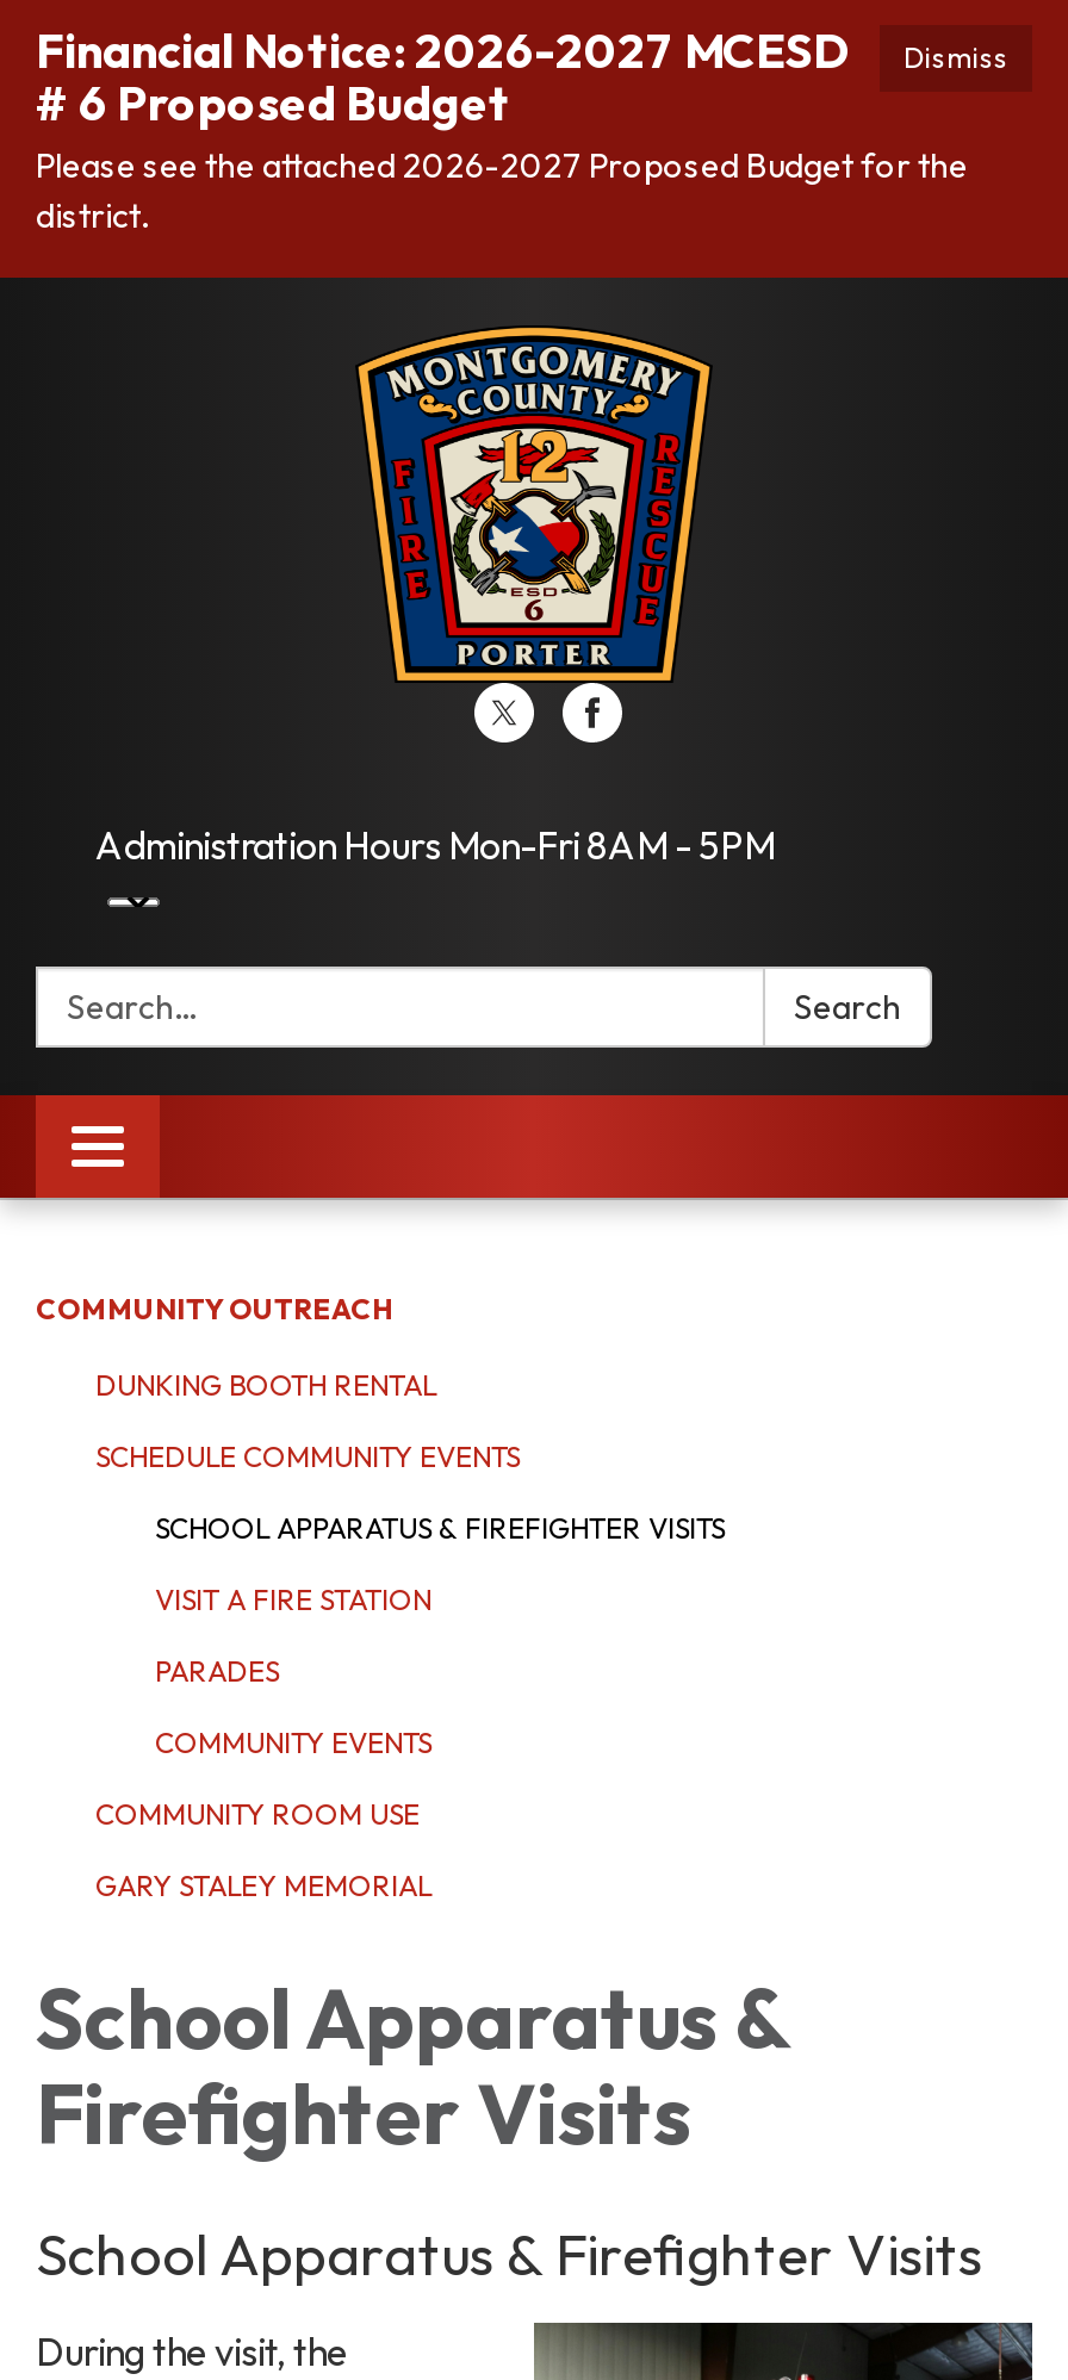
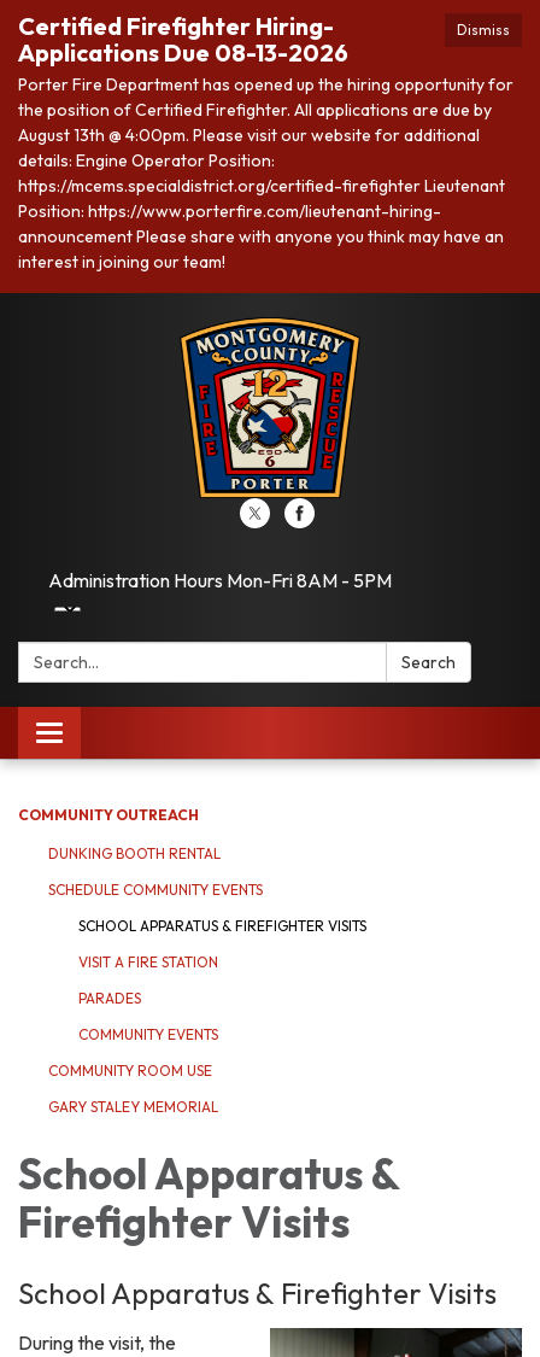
- Financial Notice: 2026-2027 MCESD
- # 6 Proposed Budget
- Please see the attached 2026-2027 Proposed Budget for the
- district.
+ Certified Firefighter Hiring-
+ Applications Due 08-13-2026
+ Porter Fire Department has opened up the hiring opportunity for
+ the position of Certified Firefighter. All applications are due by
+ August 13th @ 4:00pm. Please visit our website for additional
+ details: Engine Operator Position:
+ https://mcems.specialdistrict.org/certified-firefighter Lieutenant
+ Position: https://www.porterfire.com/lieutenant-hiring-
+ announcement Please share with anyone you think may have an
+ interest in joining our team!
